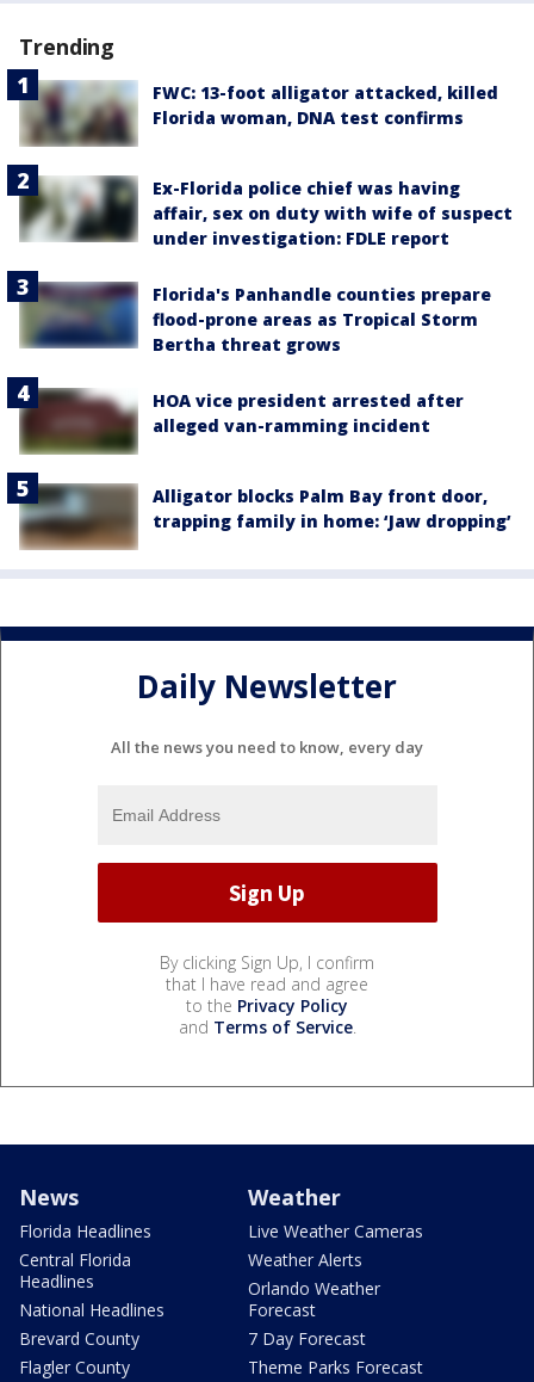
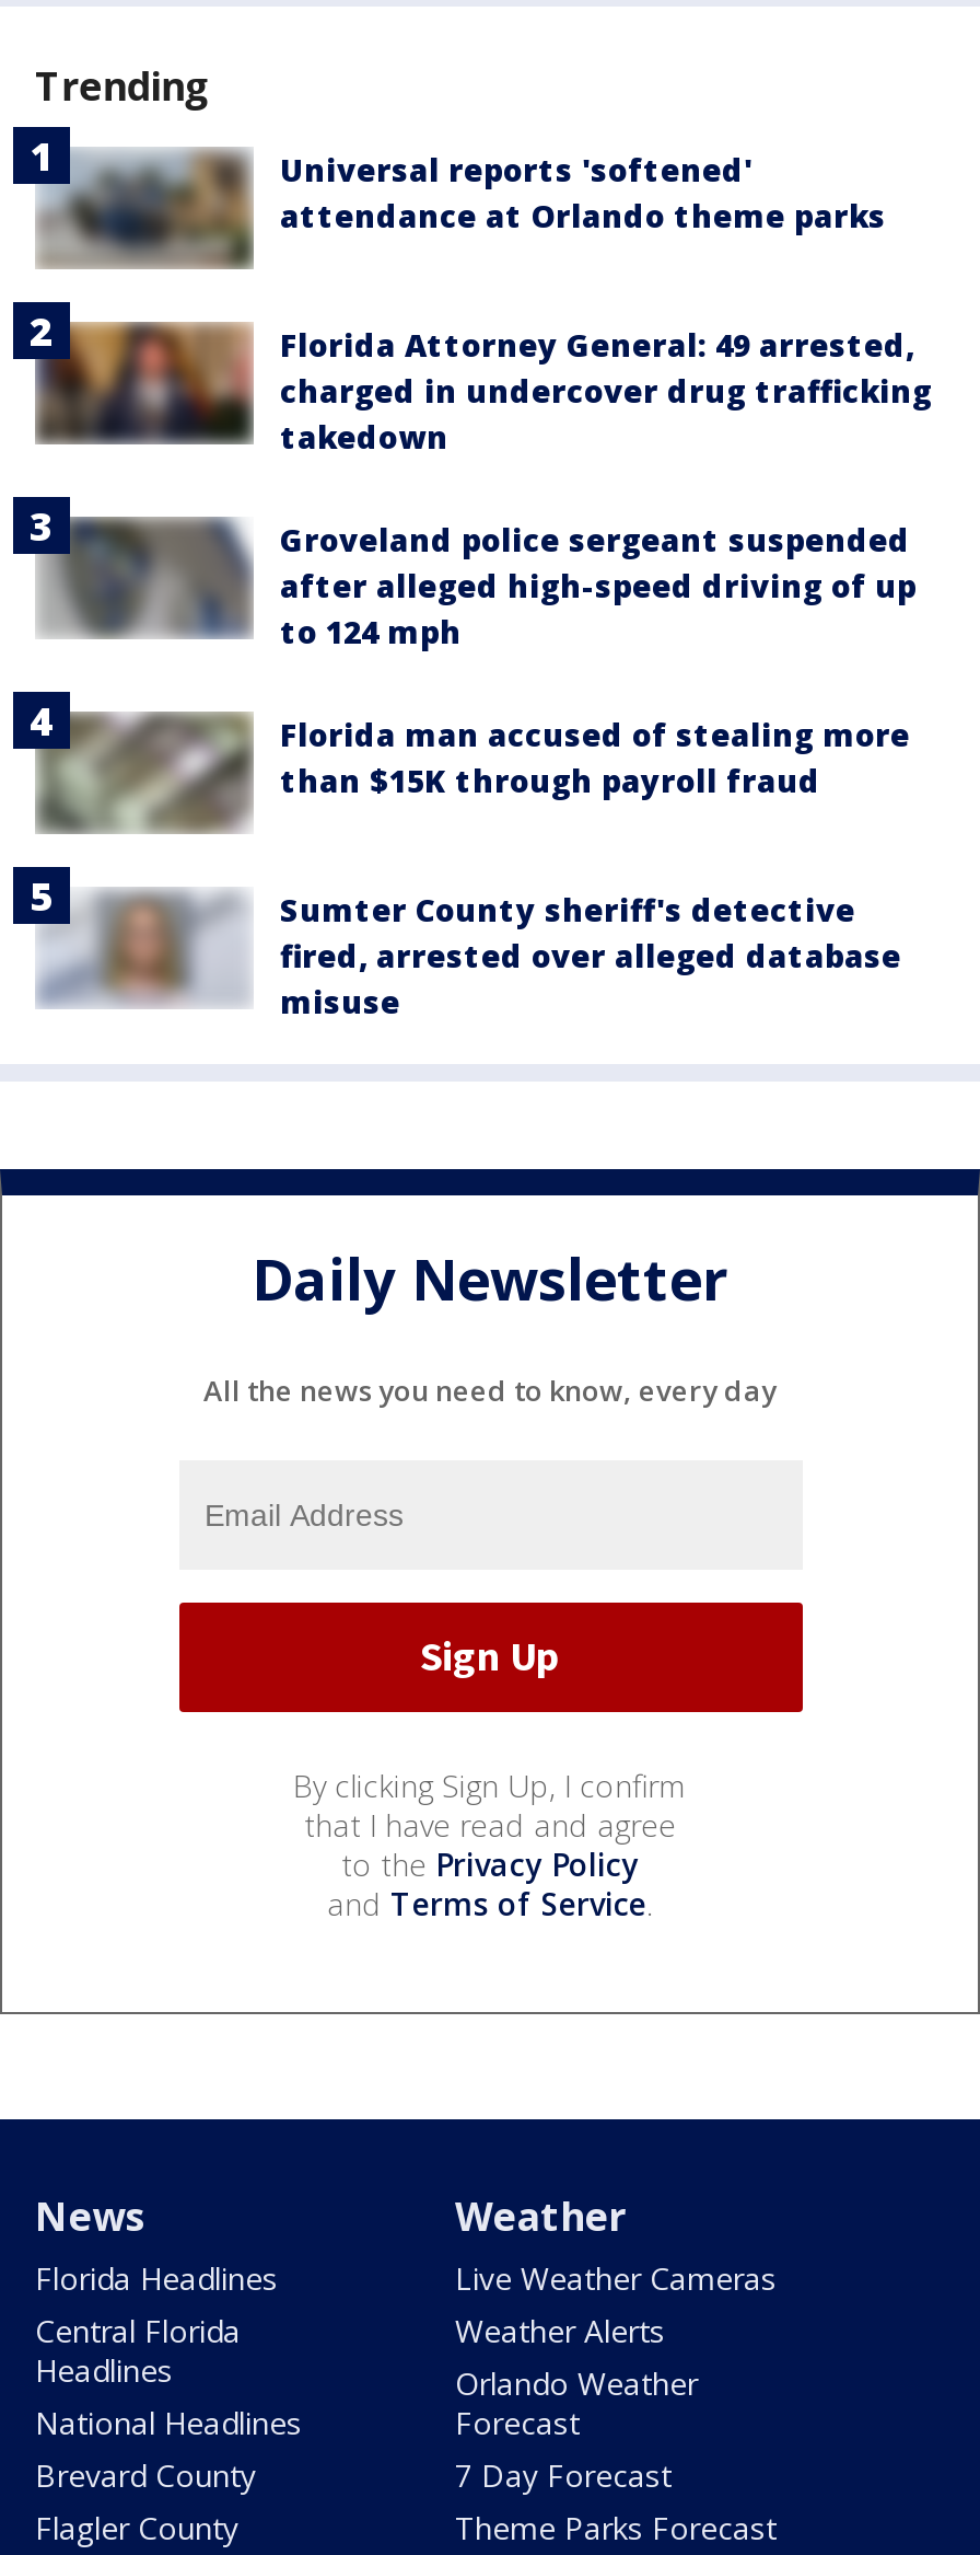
- [image]
- FWC: 13-foot alligator attacked, killed
- Florida woman, DNA test confirms
+ [image]
+ Universal reports 'softened'
+ attendance at Orlando theme parks

- [image]
- Ex-Florida police chief was having
- affair, sex on duty with wife of suspect
- under investigation: FDLE report
+ [image]
+ Florida Attorney General: 49 arrested,
+ charged in undercover drug trafficking
+ takedown

- [image]
- Florida's Panhandle counties prepare
- flood-prone areas as Tropical Storm
- Bertha threat grows
+ [image]
+ Groveland police sergeant suspended
+ after alleged high-speed driving of up
+ to 124 mph

- [image]
- HOA vice president arrested after
- alleged van-ramming incident
+ [image]
+ Florida man accused of stealing more
+ than $15K through payroll fraud

- [image]
- Alligator blocks Palm Bay front door,
- trapping family in home: ‘Jaw dropping’
+ [image]
+ Sumter County sheriff's detective
+ fired, arrested over alleged database
+ misuse
